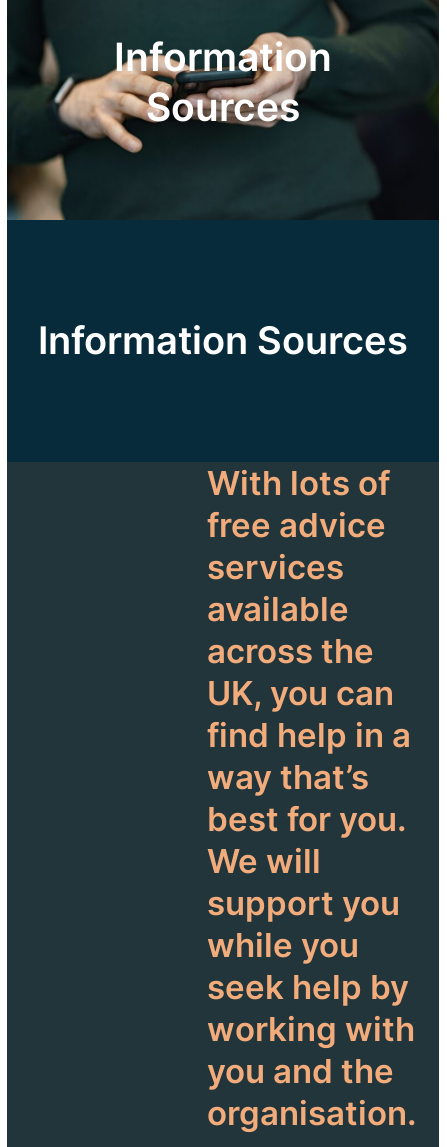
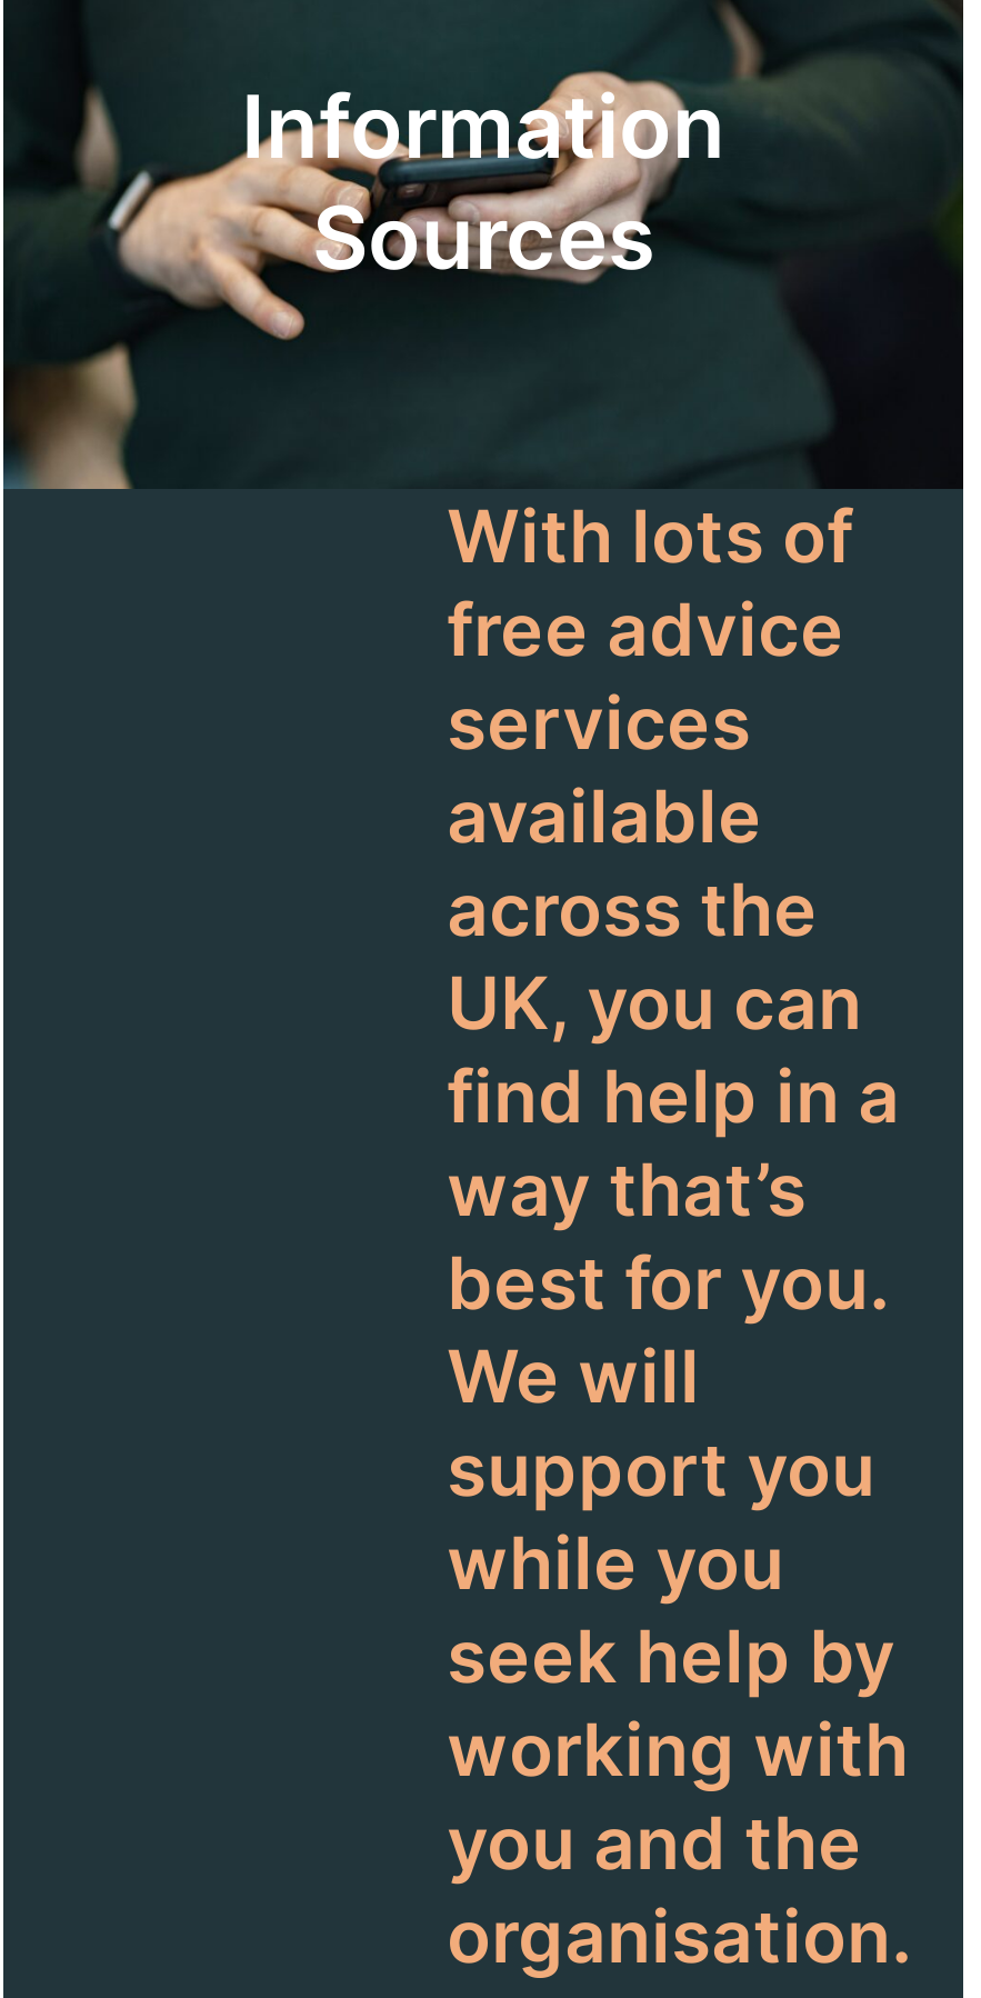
- Information Sources
